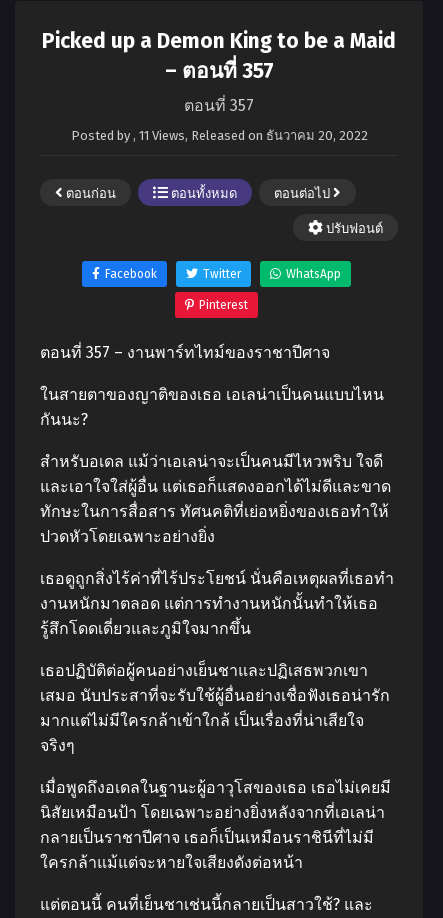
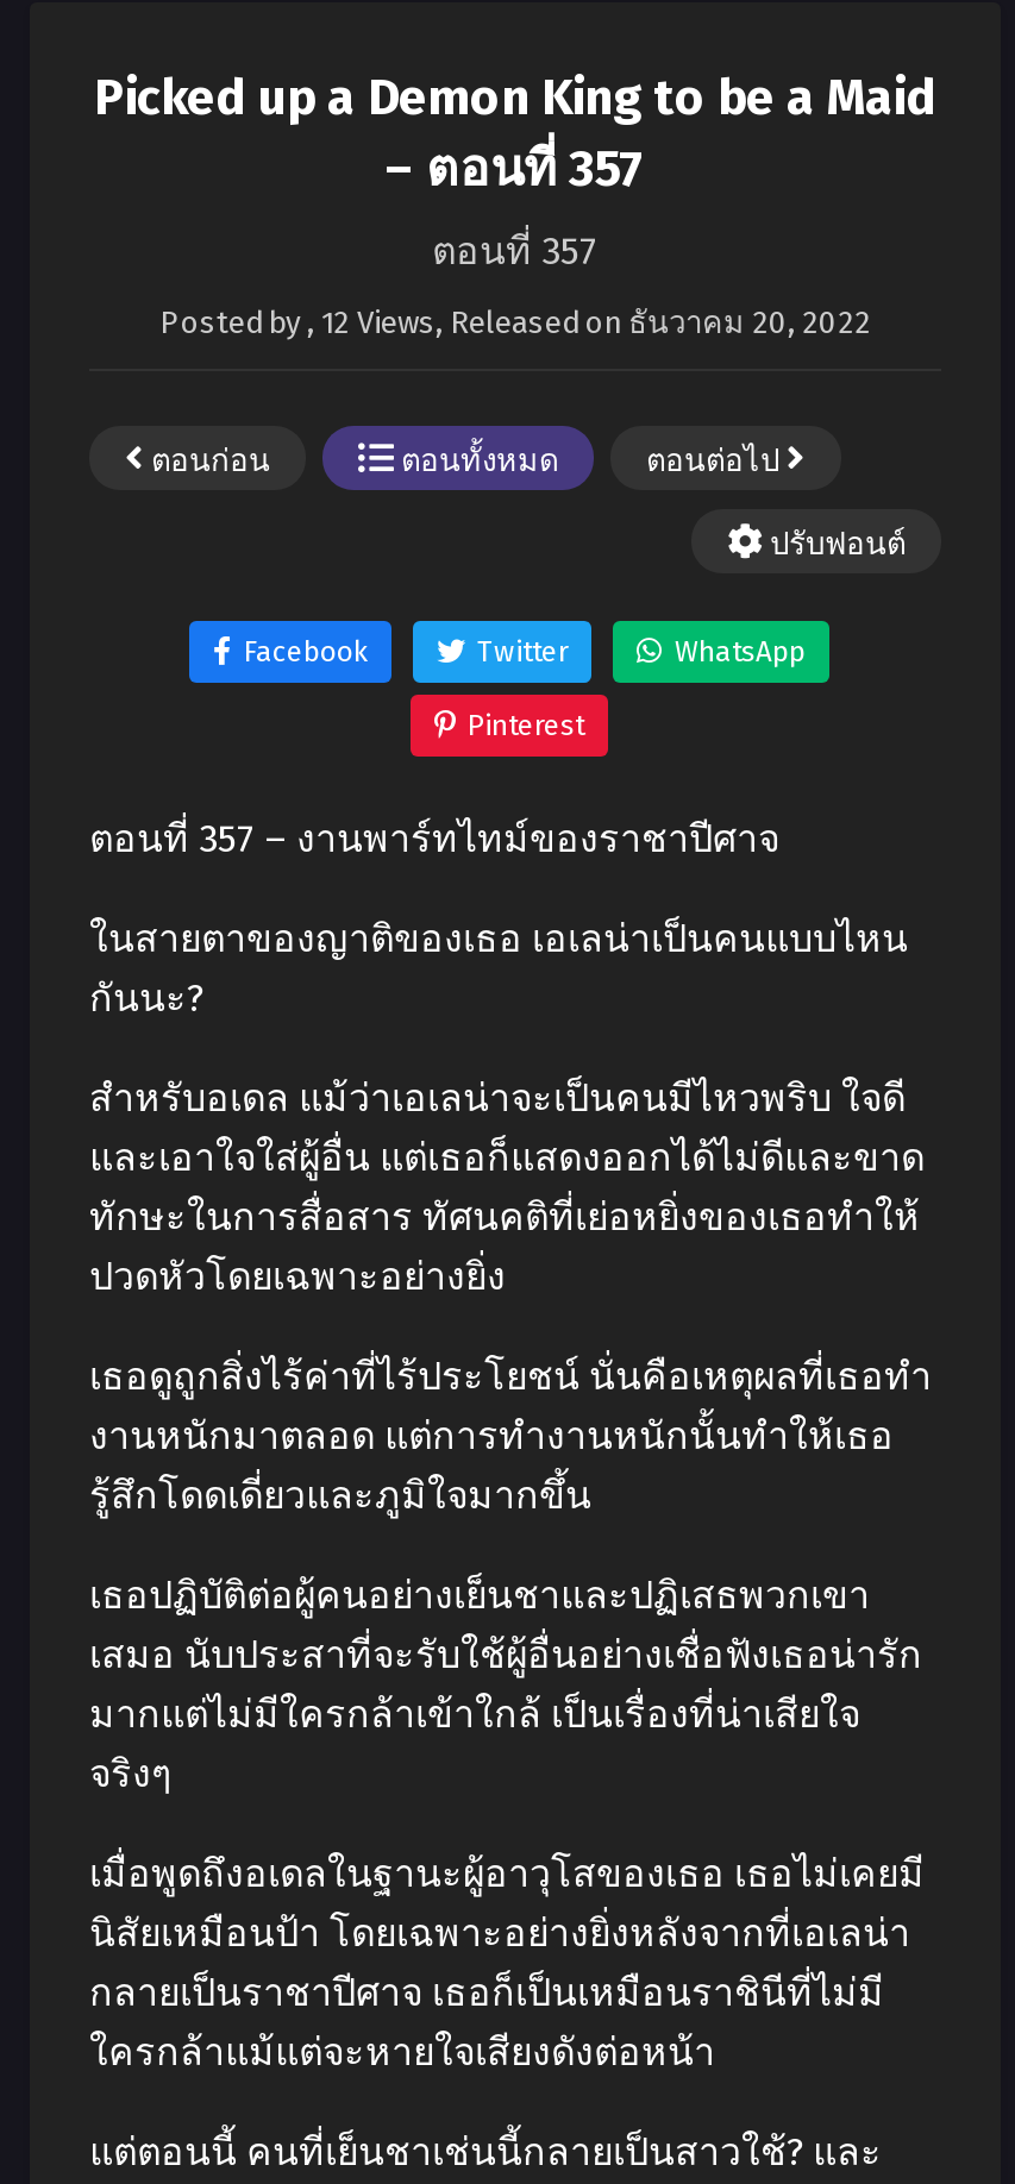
- Posted by, 11 Views, Released onธันวาคม 20, 2022
+ Posted by, 12 Views, Released onธันวาคม 20, 2022
